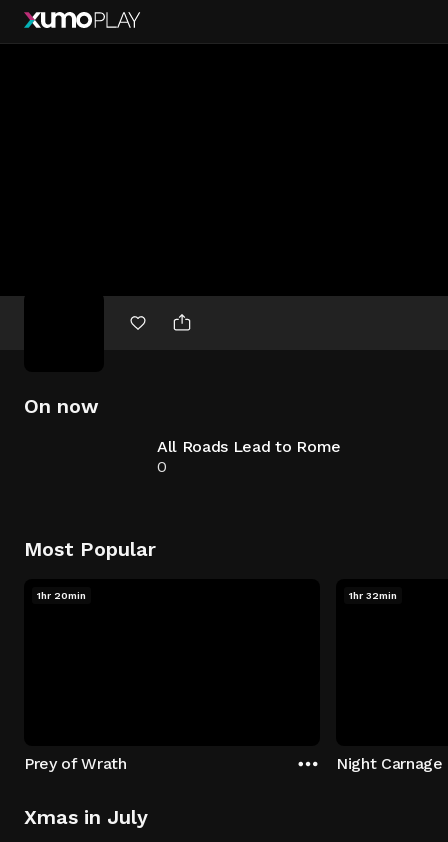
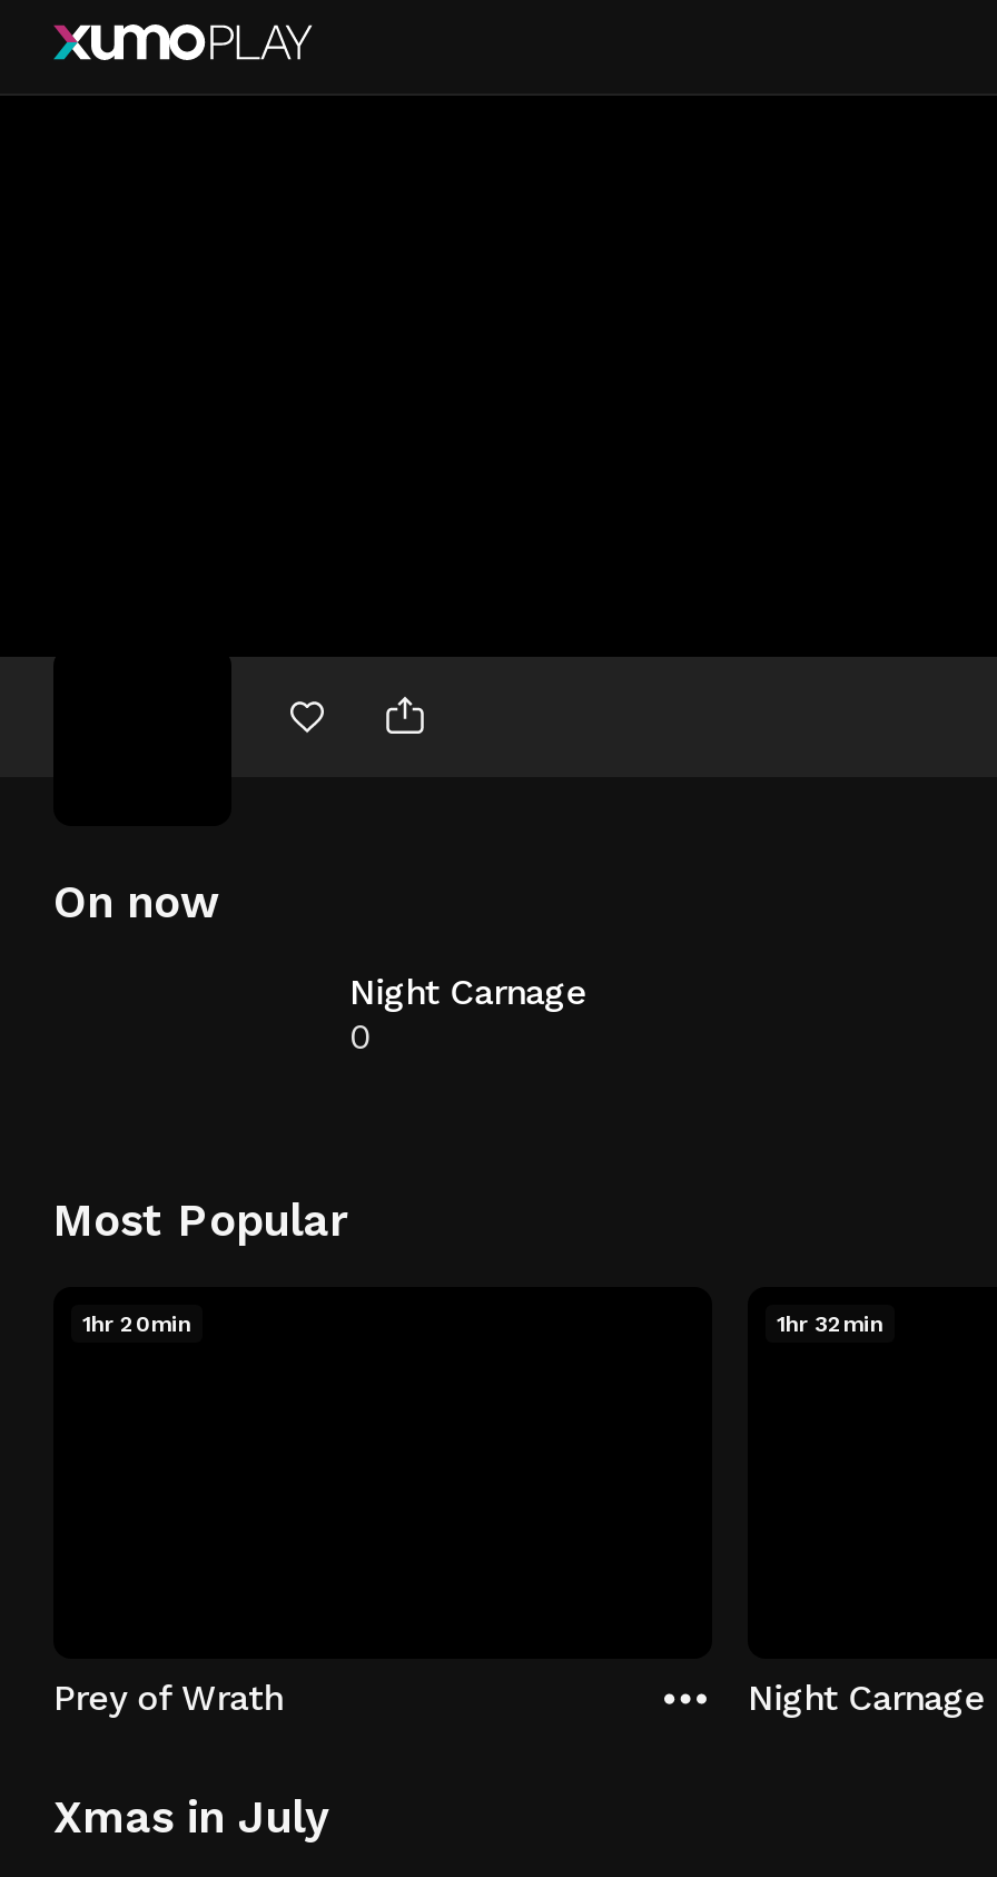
- All Roads Lead to Rome
+ Night Carnage
